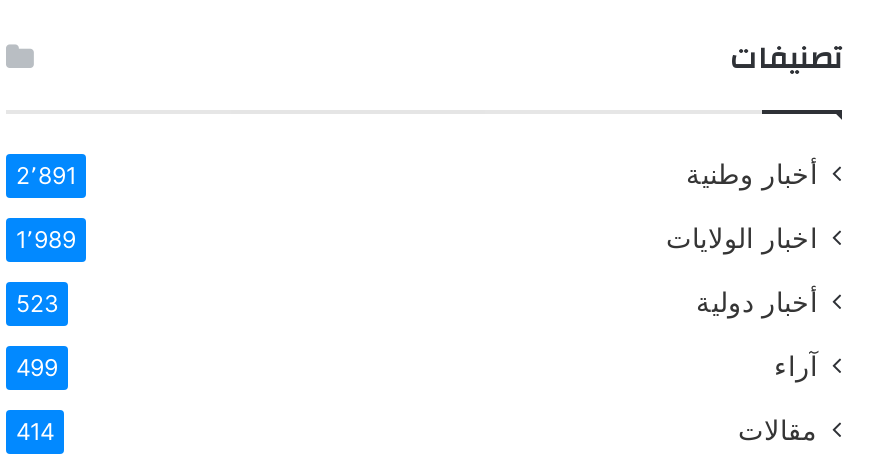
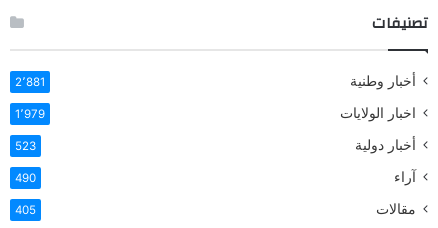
- 2٬891
+ 2٬881

- 1٬989
+ 1٬979

- 499
+ 490

- 414
+ 405
